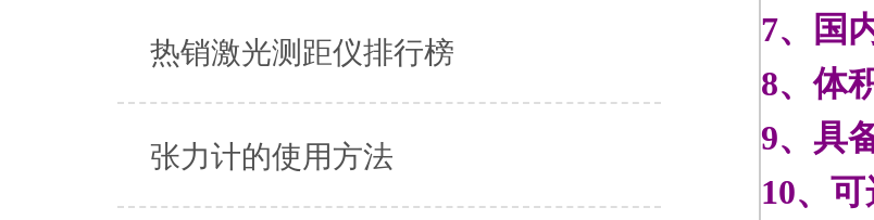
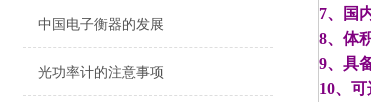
- 热销激光测距仪排行榜
+ 中国电子衡器的发展

- 张力计的使用方法
+ 光功率计的注意事项
